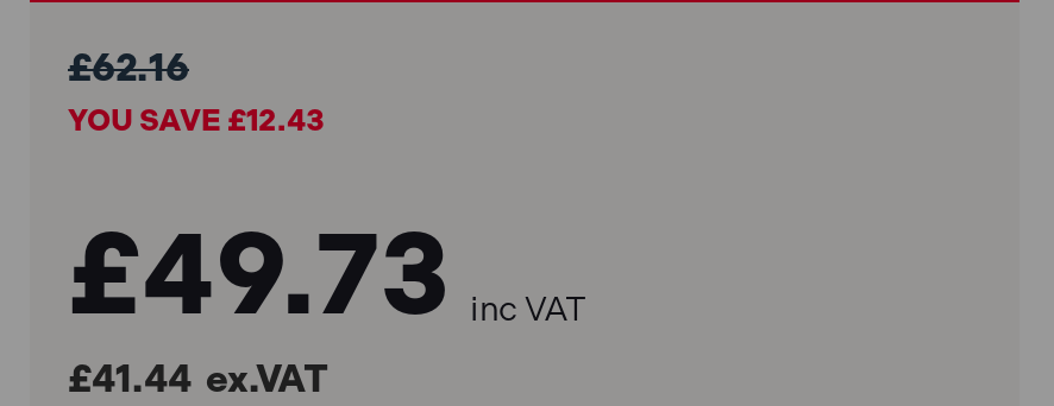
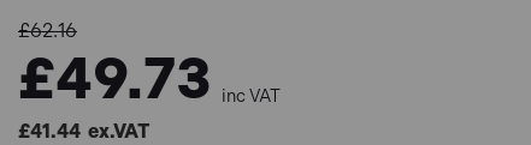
- YOU SAVE £12.43
